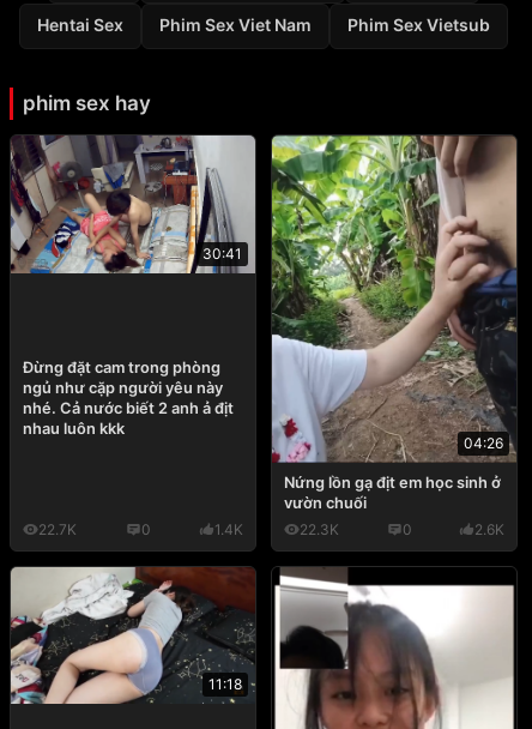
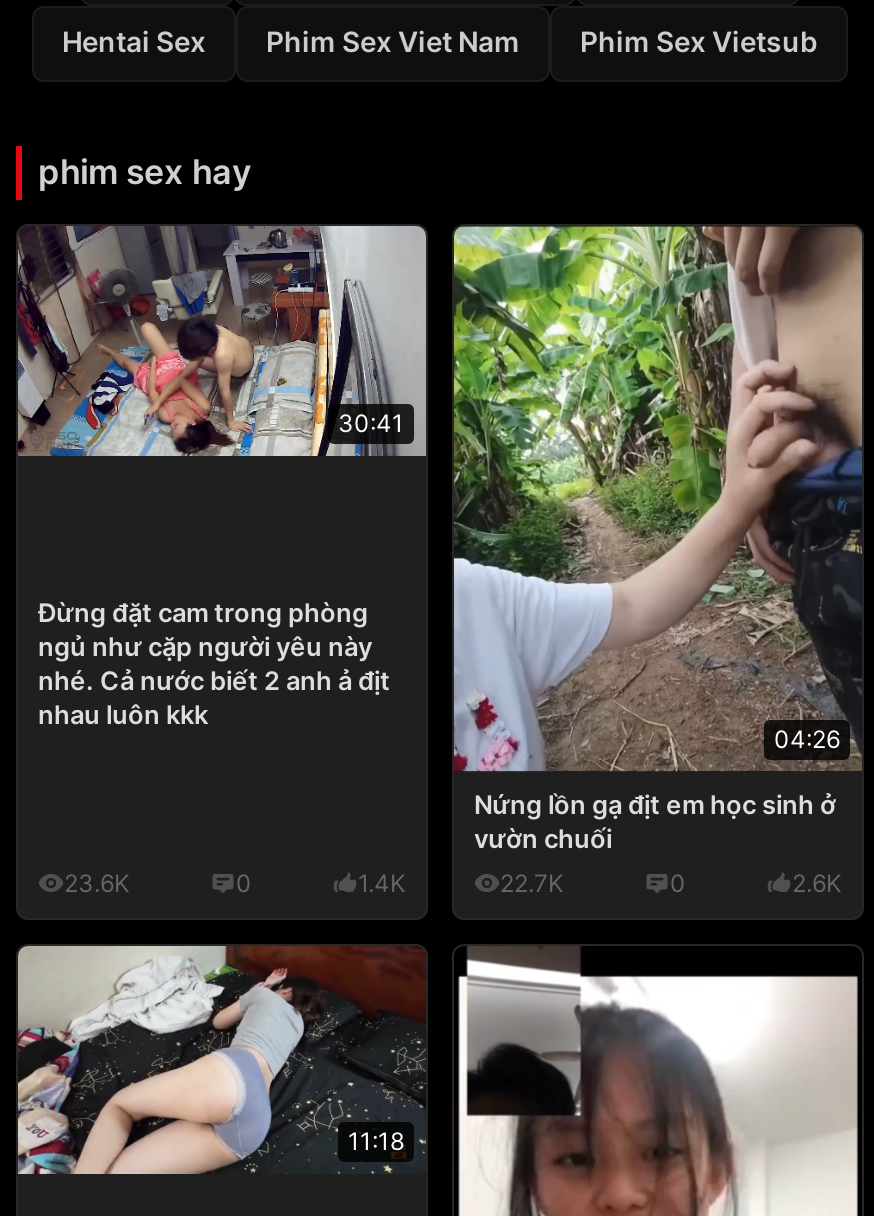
- 22.7K
+ 23.6K

- 22.3K
+ 22.7K
